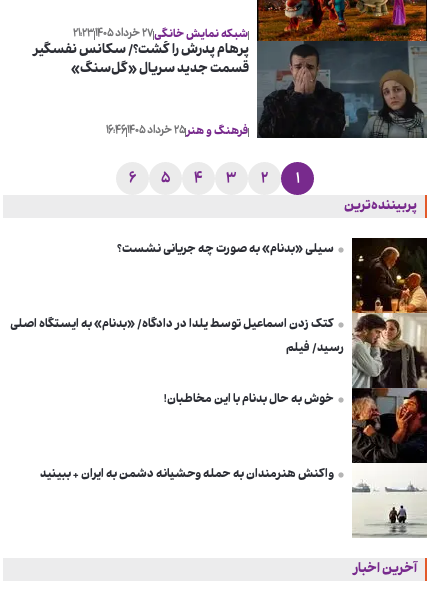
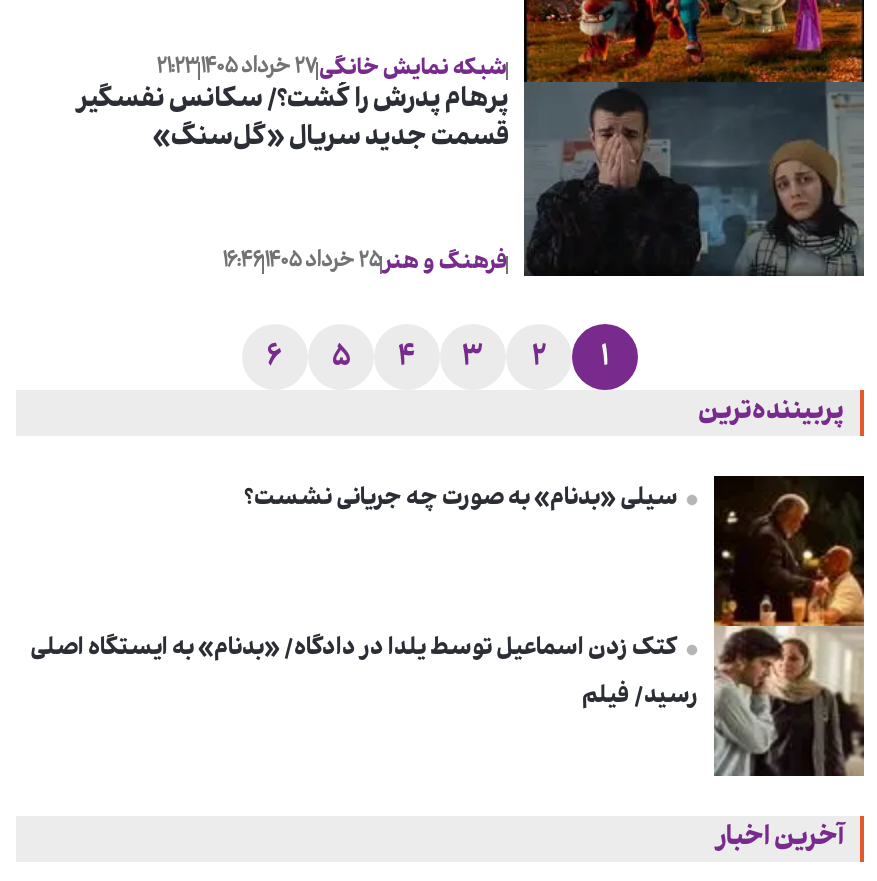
- [image]
- خوش به حال بدنام با این مخاطبان!

- [image]
- واکنش هنرمندان به حمله‌ وحشیانه‌ دشمن به ایران + ببینید
